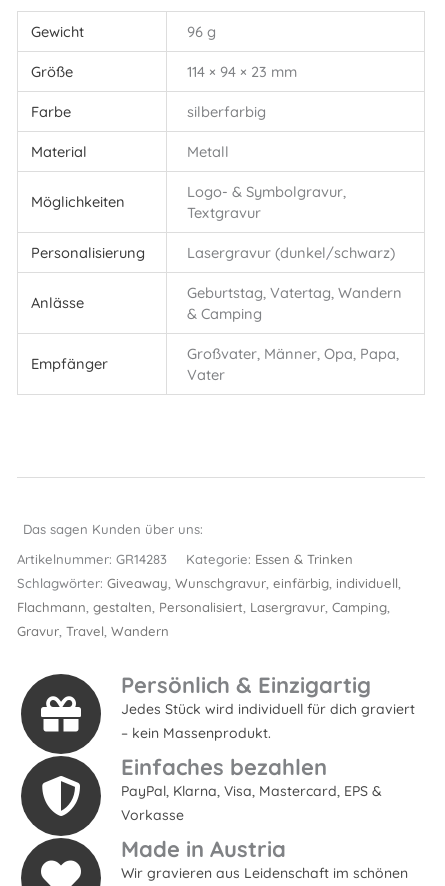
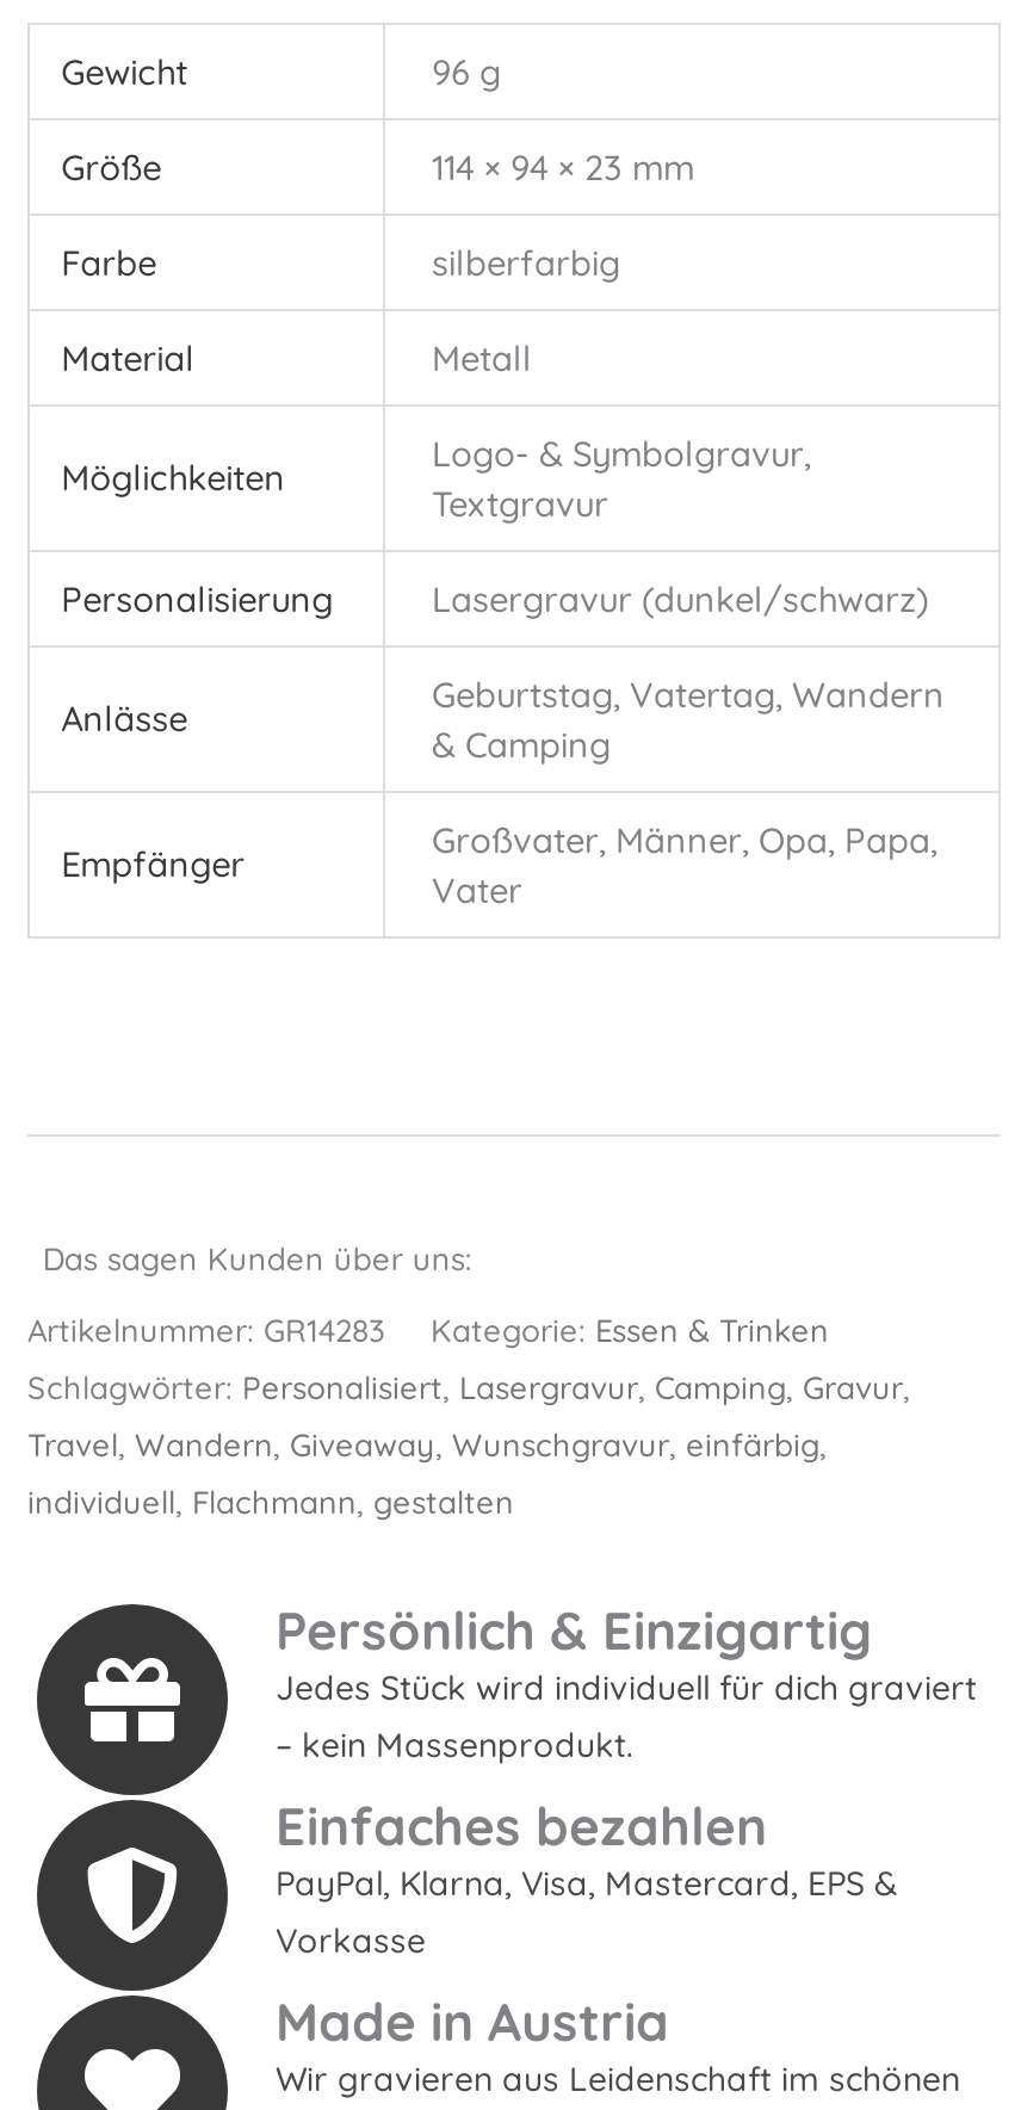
- Schlagwörter: Giveaway, Wunschgravur, einfärbig, individuell,
+ Schlagwörter: Personalisiert, Lasergravur, Camping, Gravur,

- Flachmann, gestalten, Personalisiert, Lasergravur, Camping,
+ Travel, Wandern, Giveaway, Wunschgravur, einfärbig,

- Gravur, Travel, Wandern
+ individuell, Flachmann, gestalten
